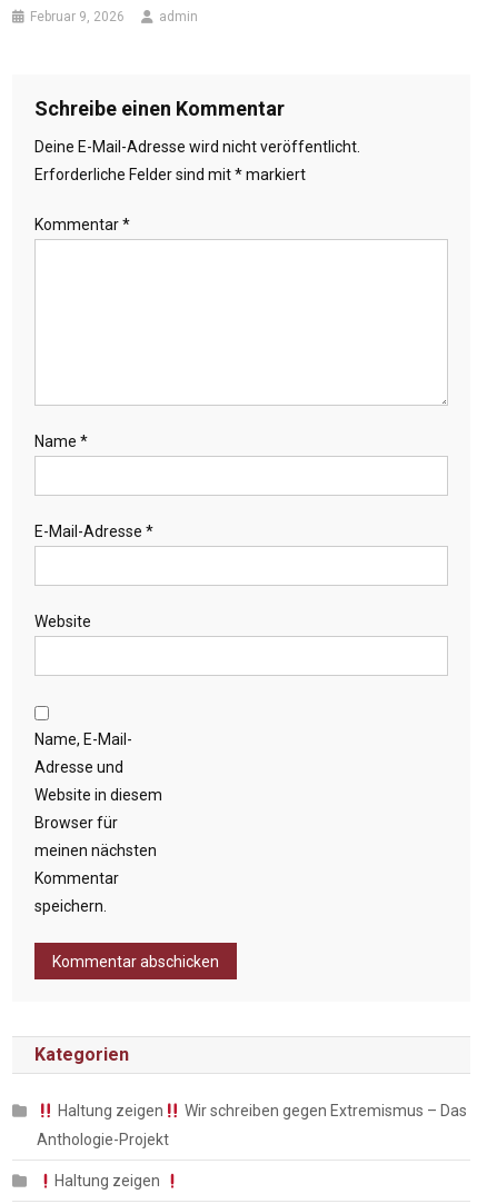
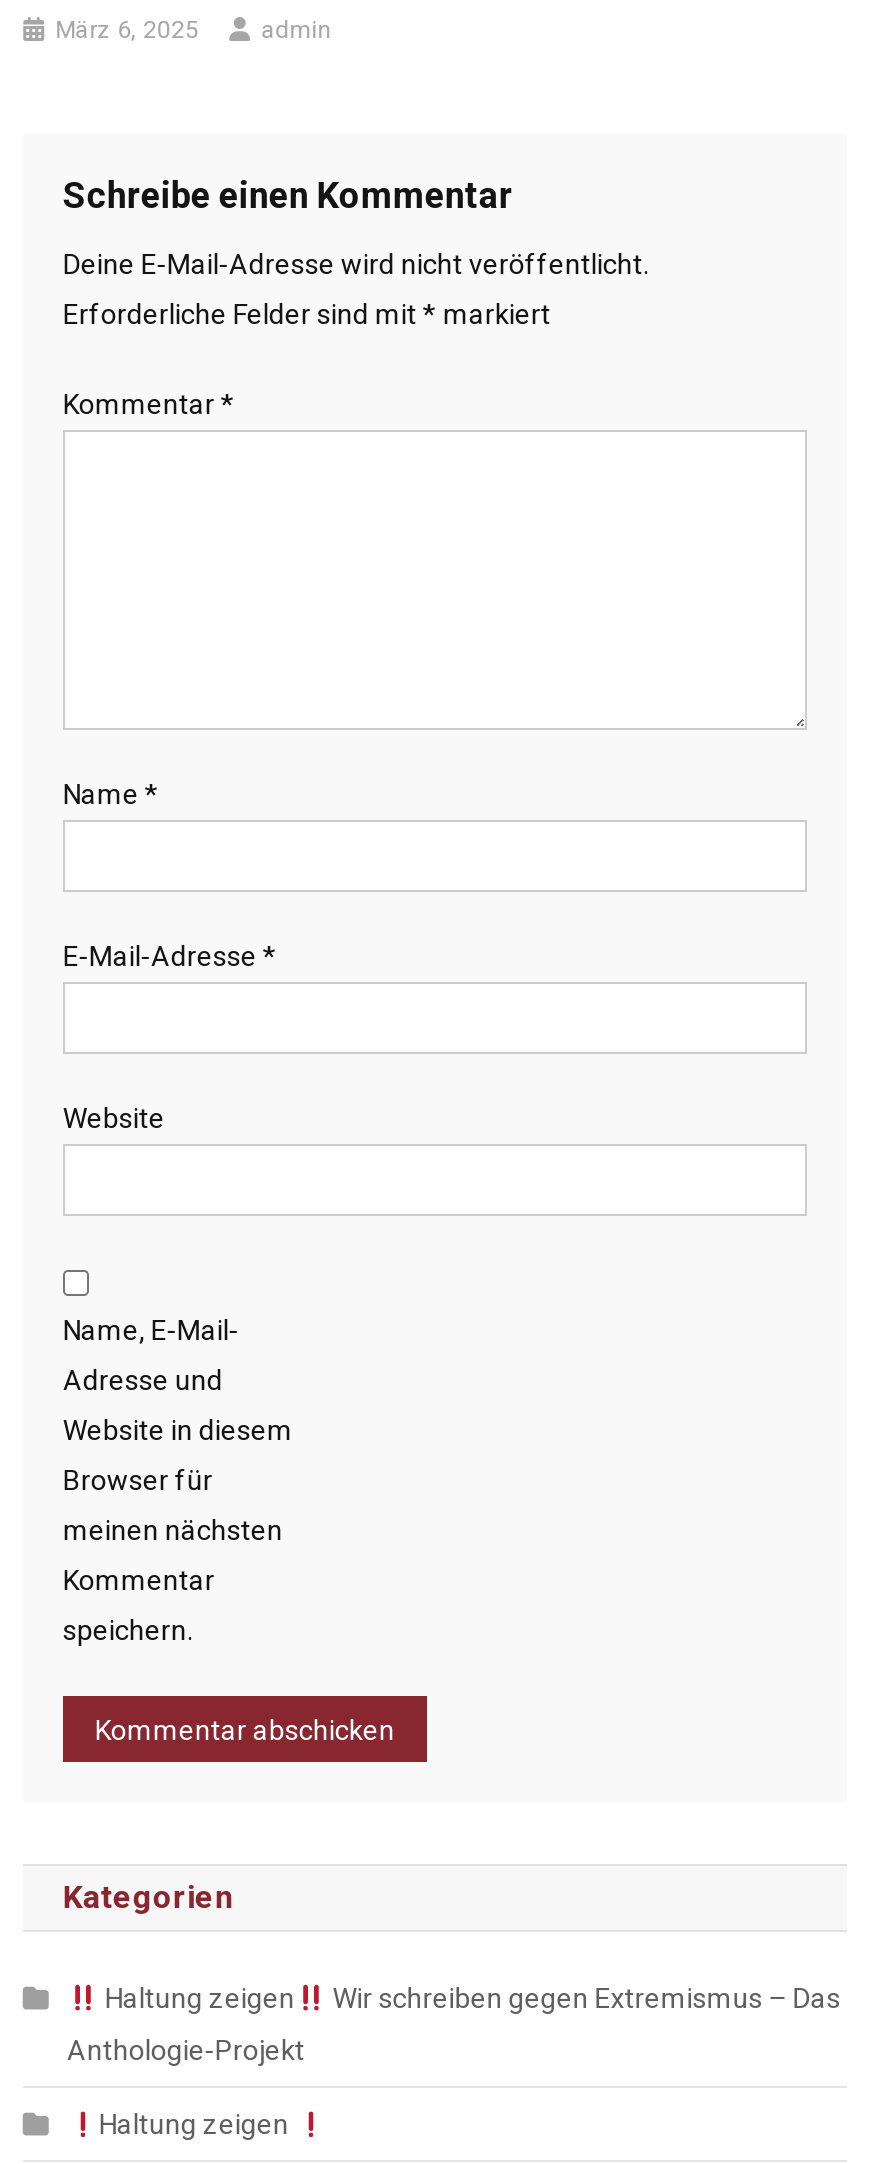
- Februar 9, 2026
+ März 6, 2025
